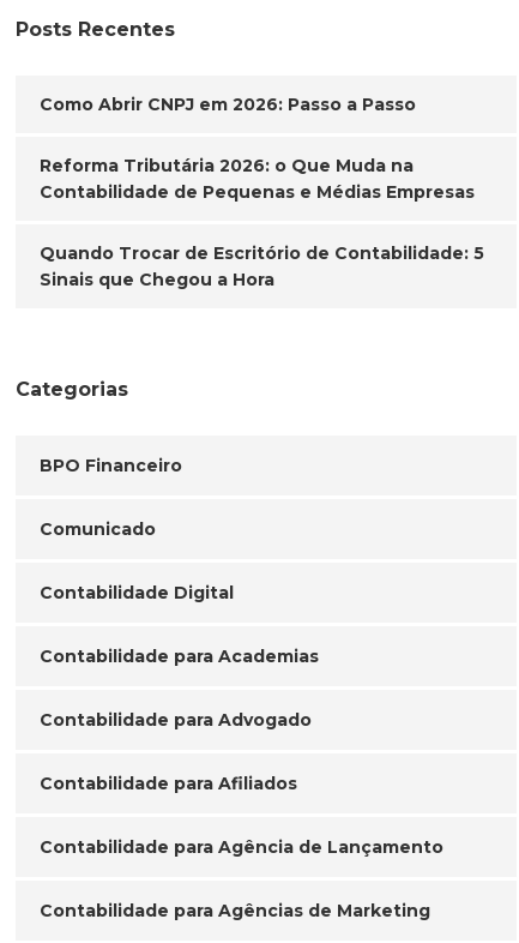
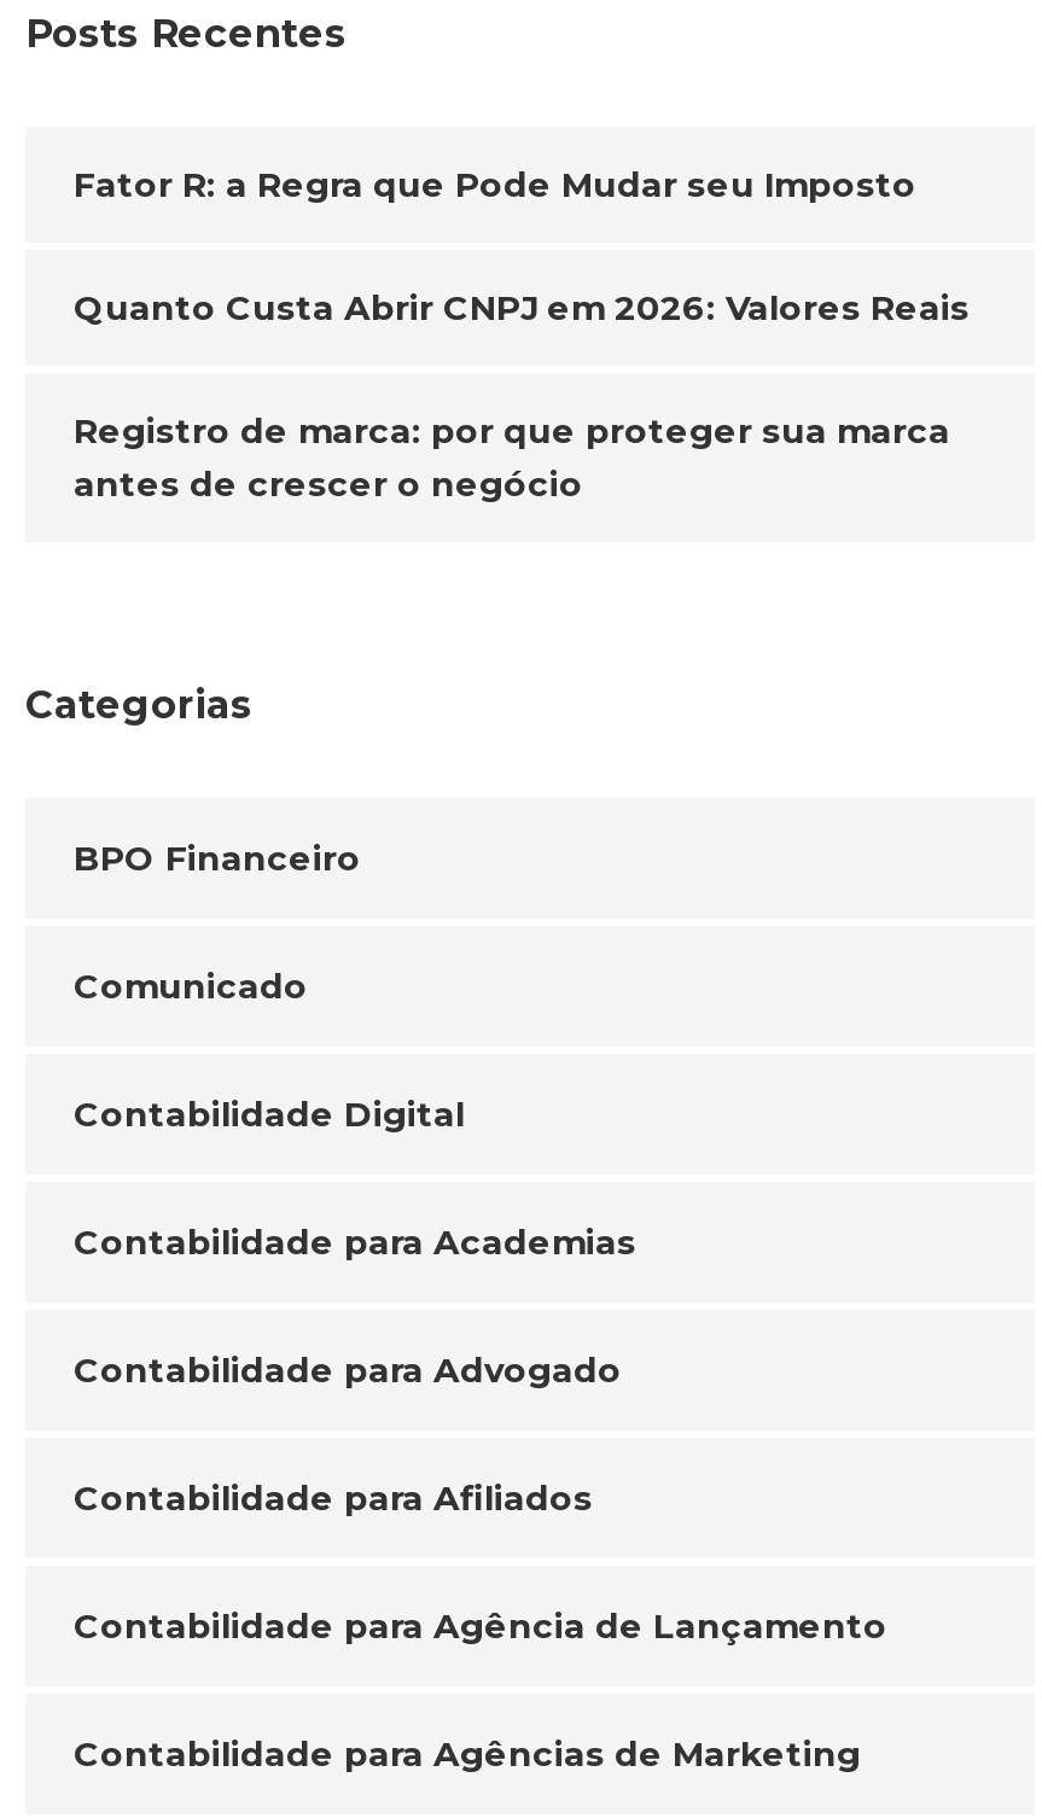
- Como Abrir CNPJ em 2026: Passo a Passo
+ Fator R: a Regra que Pode Mudar seu Imposto

- Reforma Tributária 2026: o Que Muda na
- Contabilidade de Pequenas e Médias Empresas
+ Quanto Custa Abrir CNPJ em 2026: Valores Reais

- Quando Trocar de Escritório de Contabilidade: 5
- Sinais que Chegou a Hora
+ Registro de marca: por que proteger sua marca
+ antes de crescer o negócio
